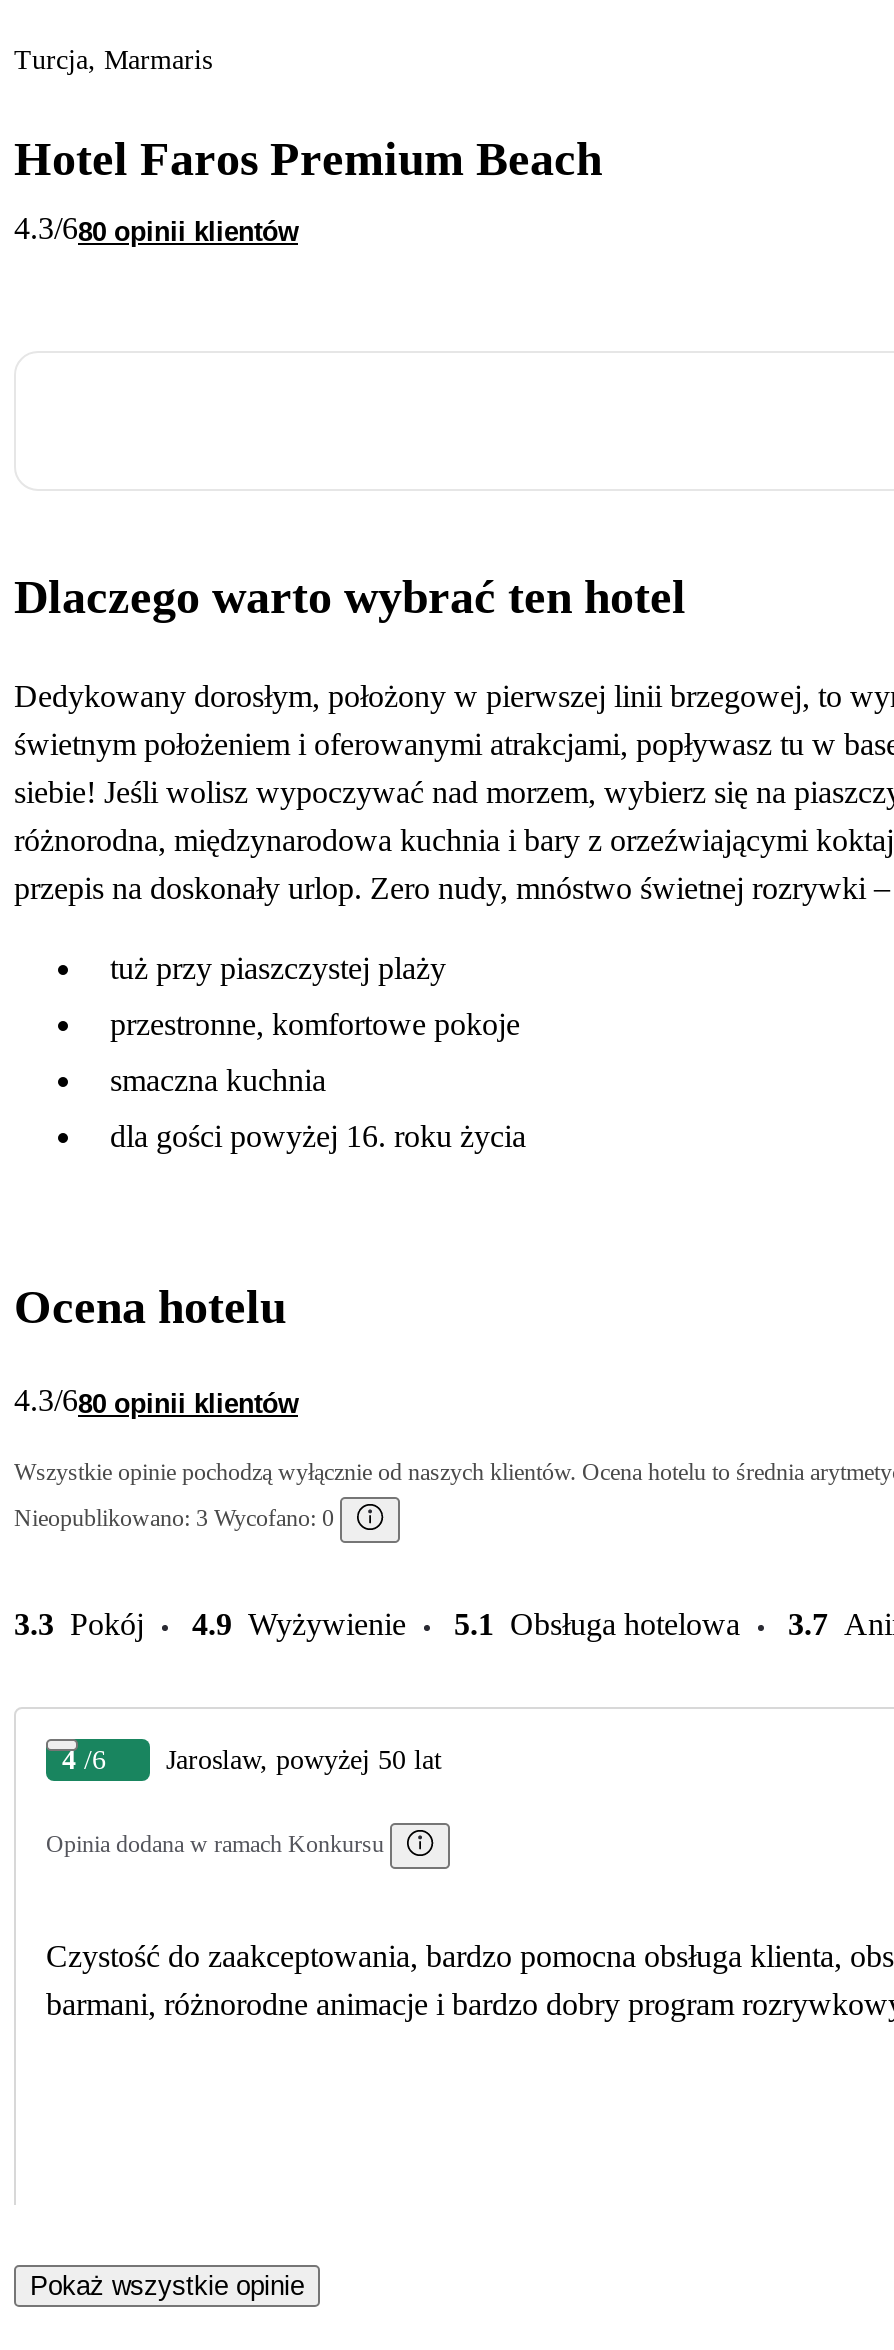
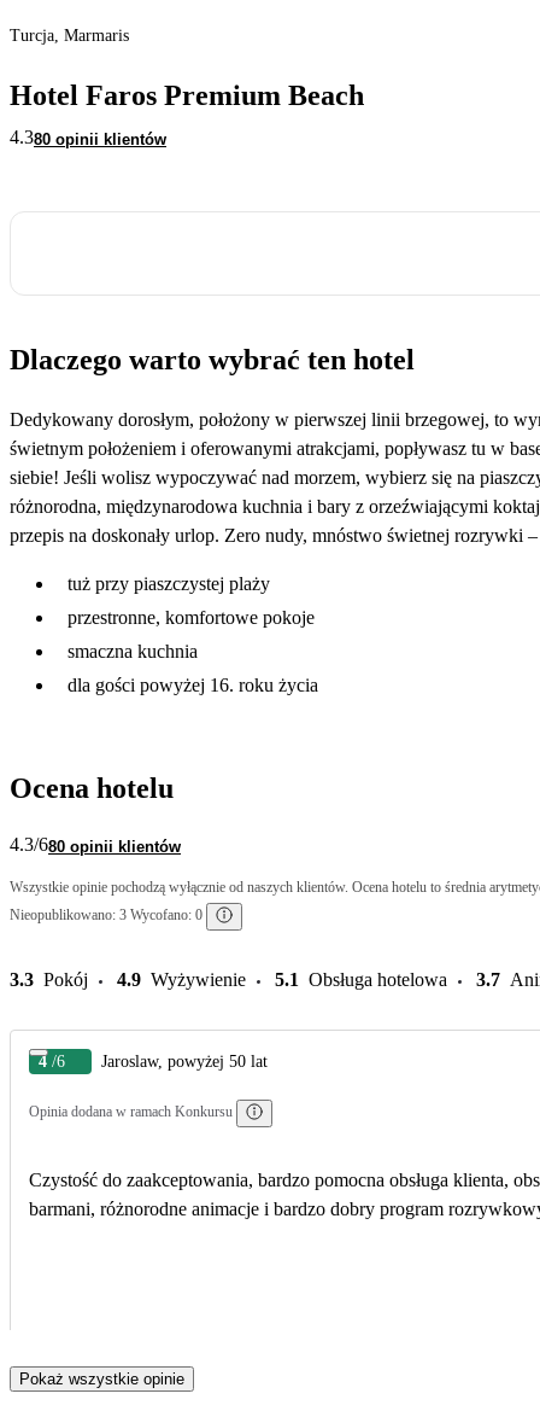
- 4.3/680 opinii klientów
+ 4.380 opinii klientów
